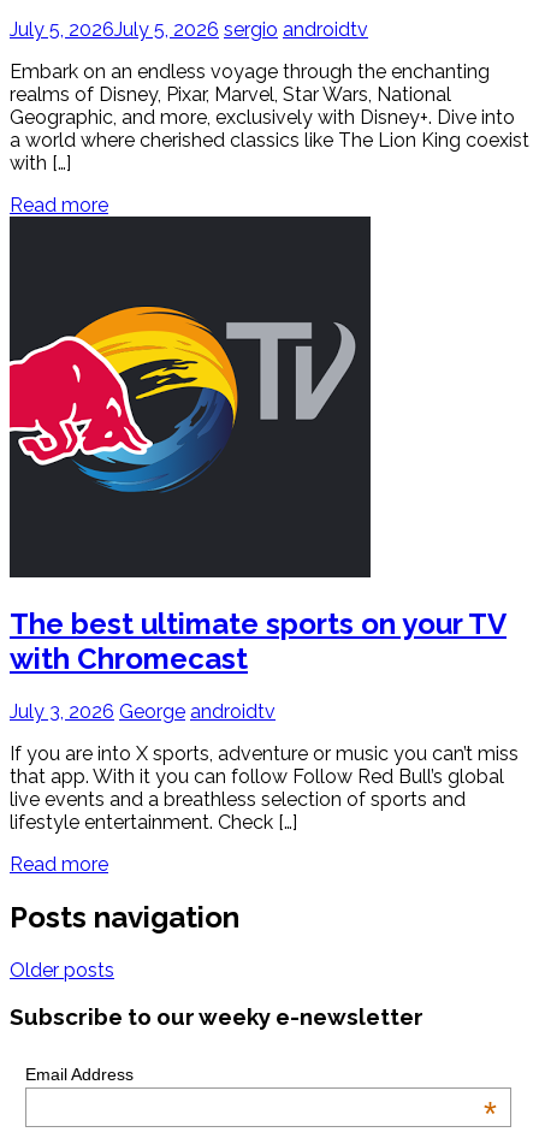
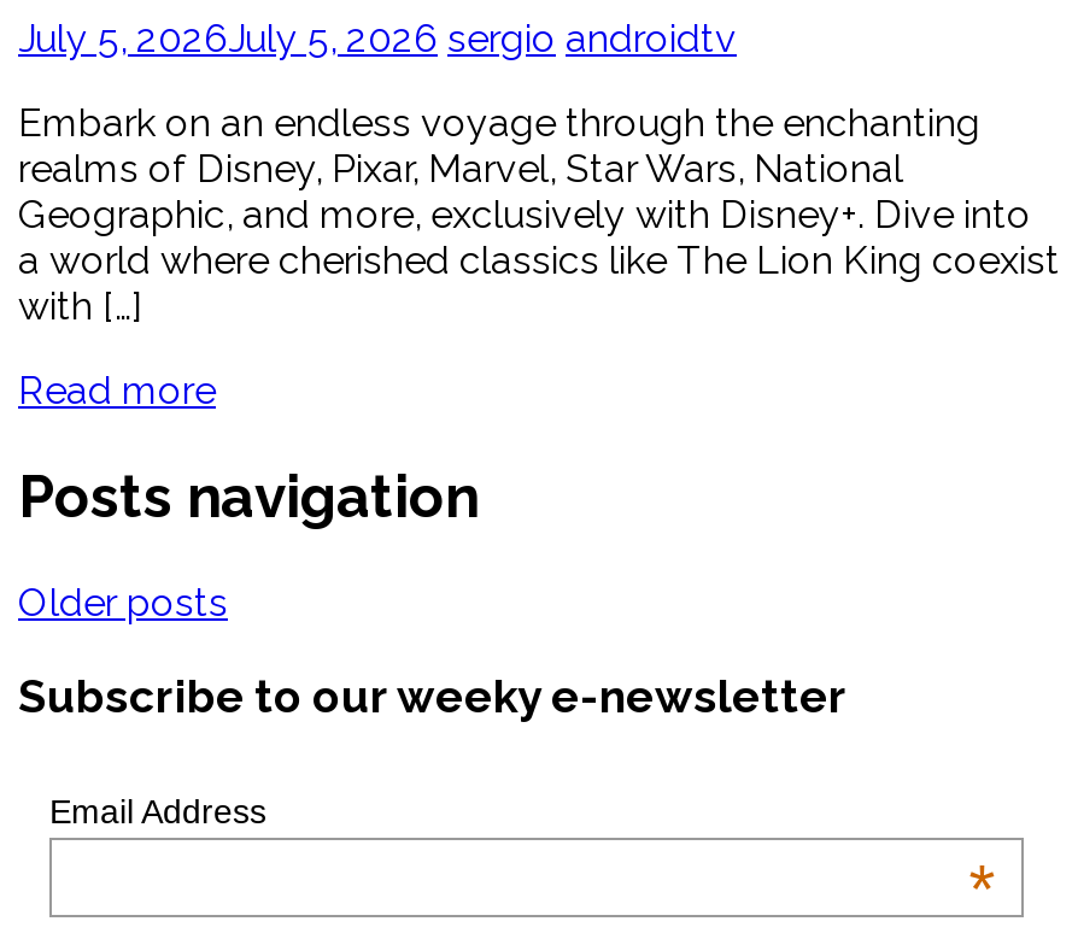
- [image]
- Read more

- The best ultimate sports on your TV
- with Chromecast
- July 3, 2026 George androidtv
- If you are into X sports, adventure or music you can’t miss
- that app. With it you can follow Follow Red Bull’s global
- live events and a breathless selection of sports and
- lifestyle entertainment. Check […]
